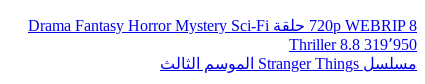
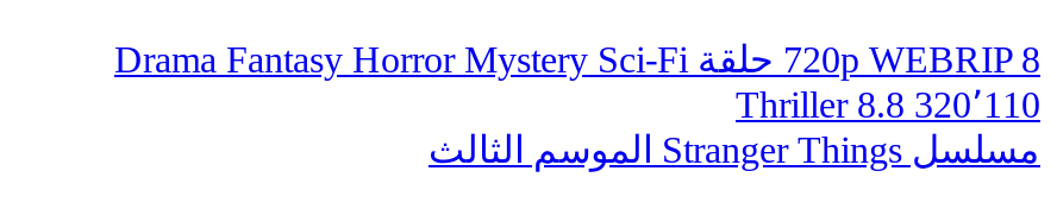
- Thriller 8.8 319٬950
+ Thriller 8.8 320٬110
